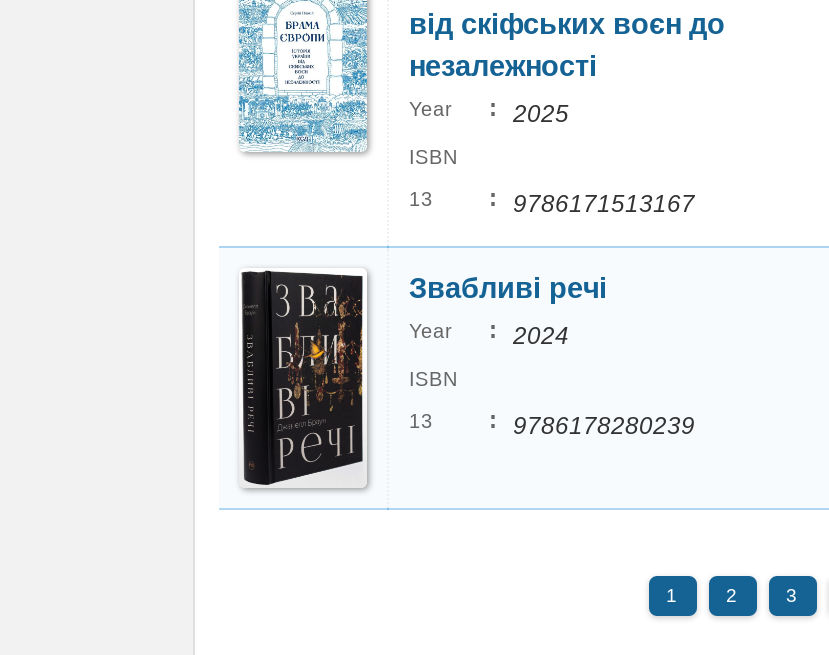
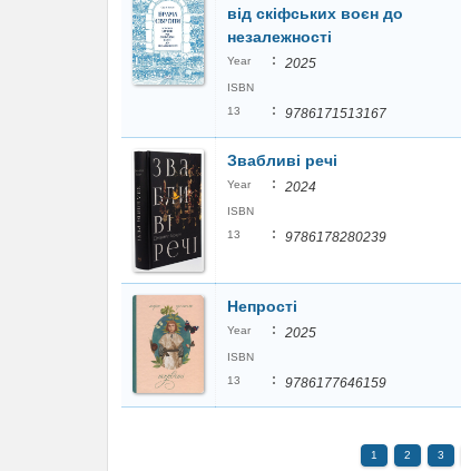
+ [image]
+ Непрості
+ Year
+ : 2025
+ ISBN
+ 13
+ : 9786177646159
